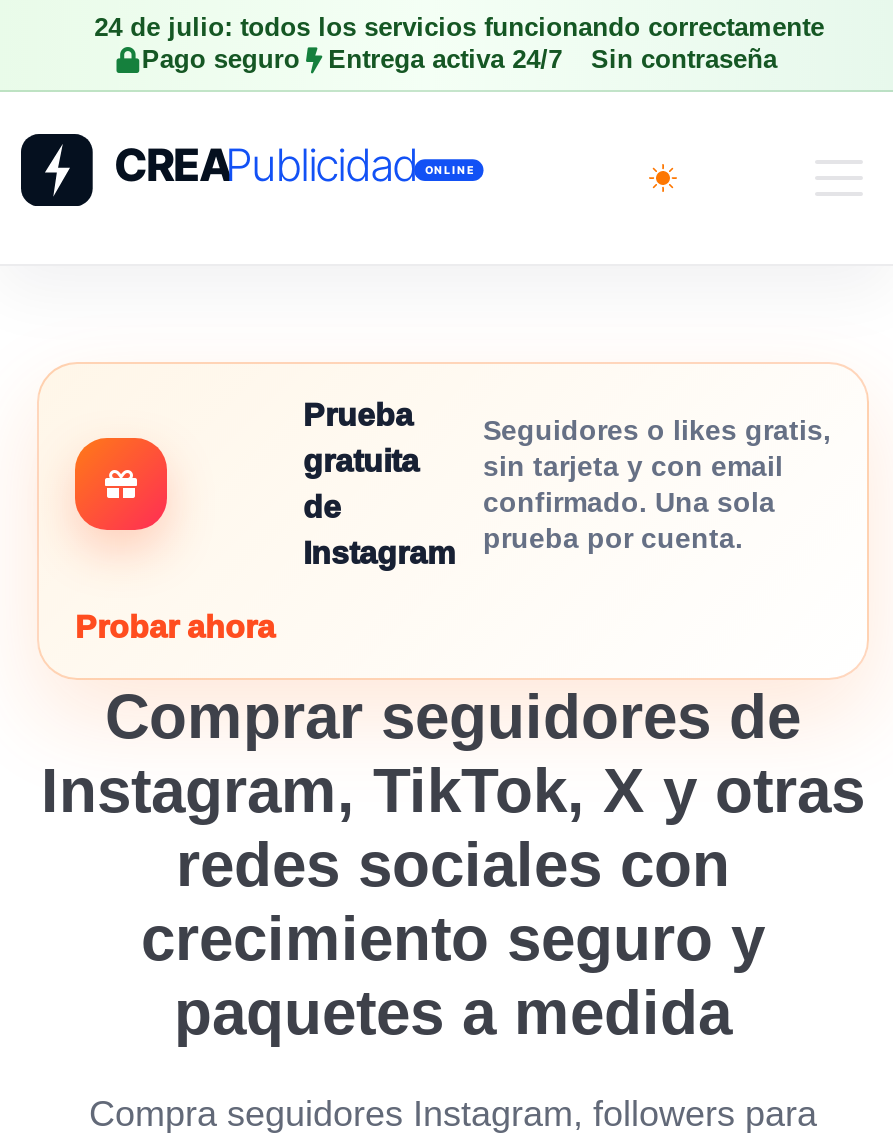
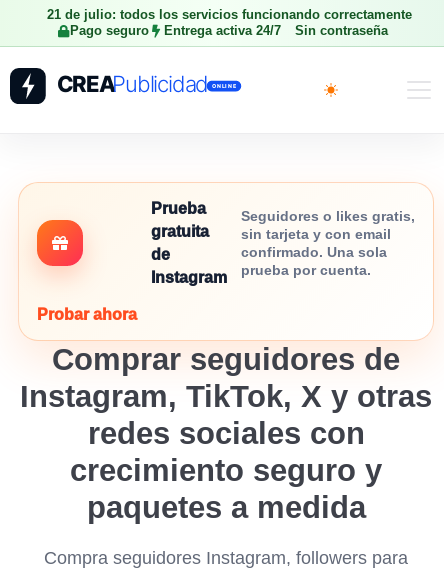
- 24 de julio: todos los servicios funcionando correctamente
+ 21 de julio: todos los servicios funcionando correctamente
